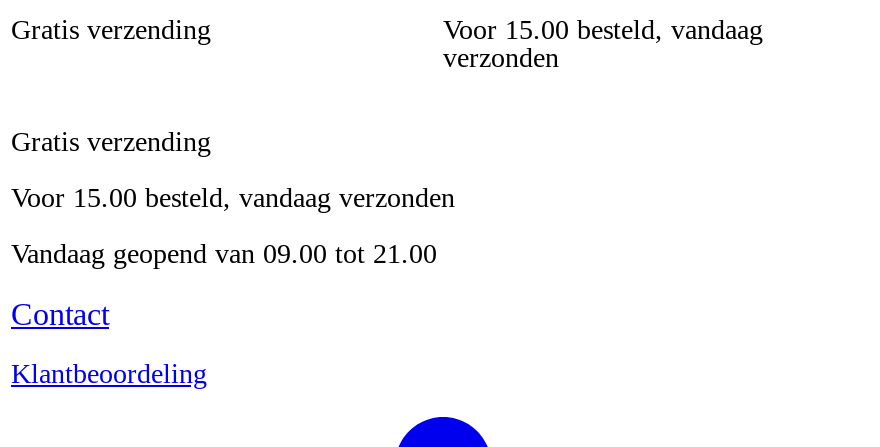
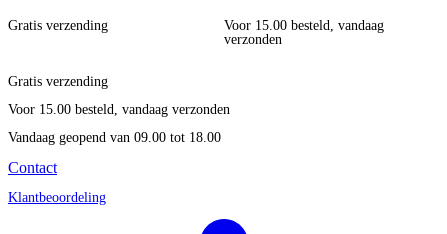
- Vandaag geopend van 09.00 tot 21.00
+ Vandaag geopend van 09.00 tot 18.00
